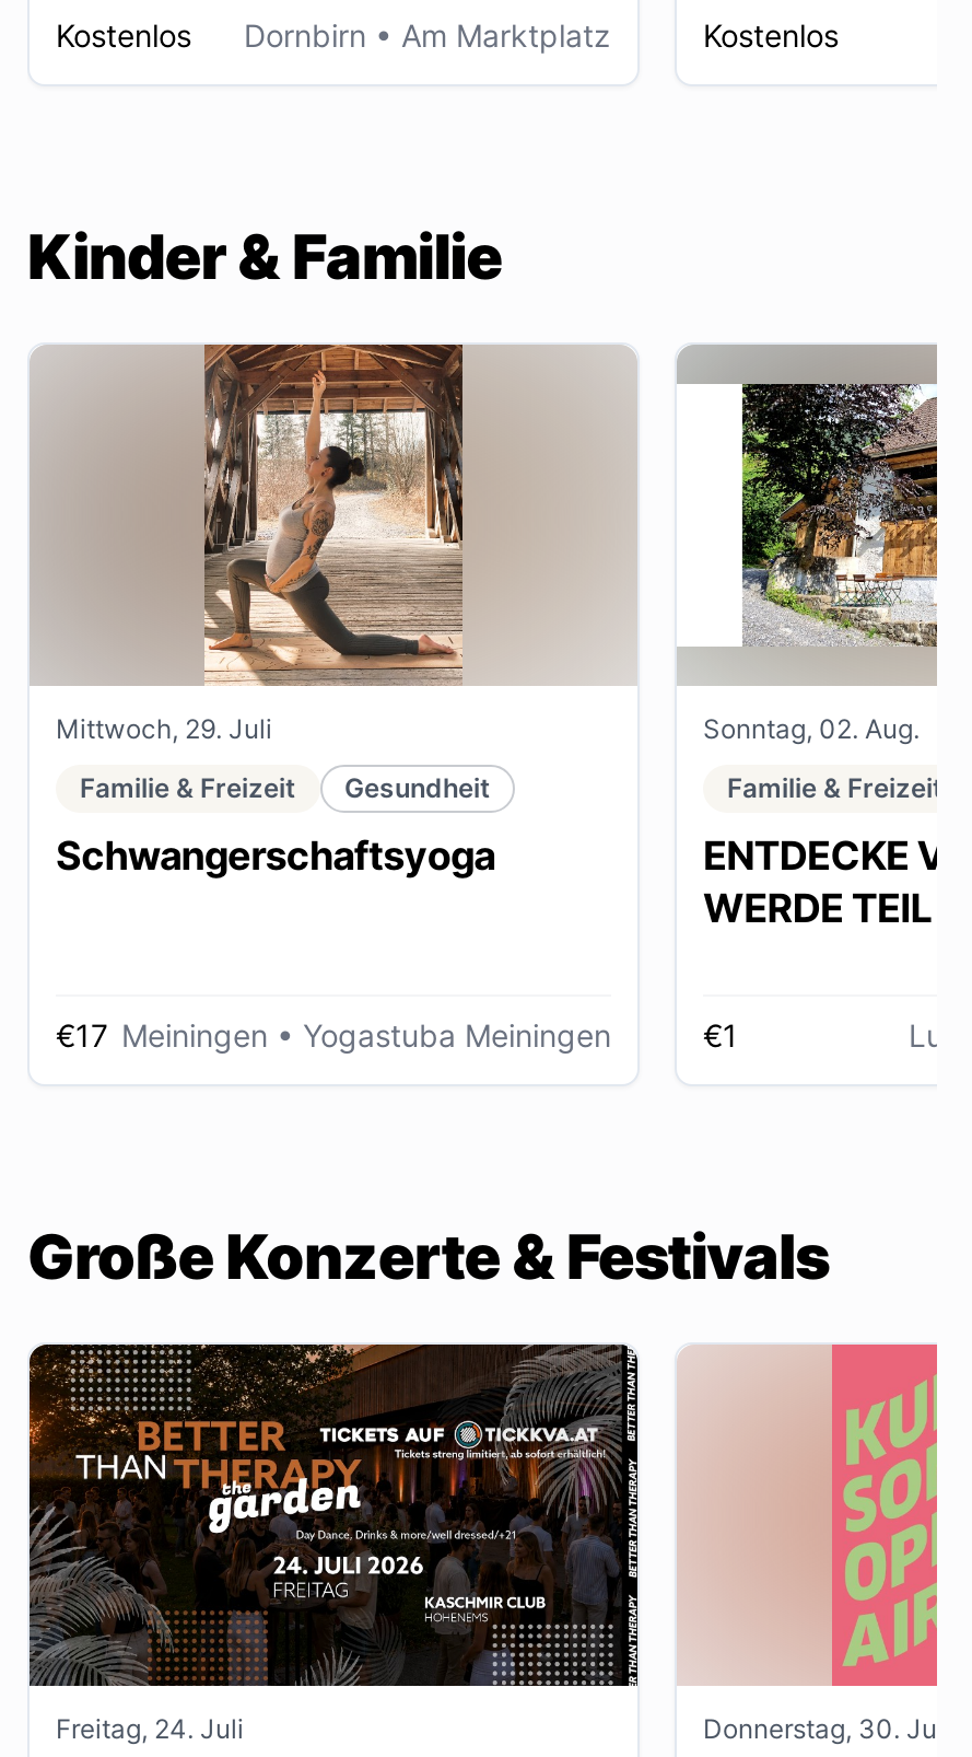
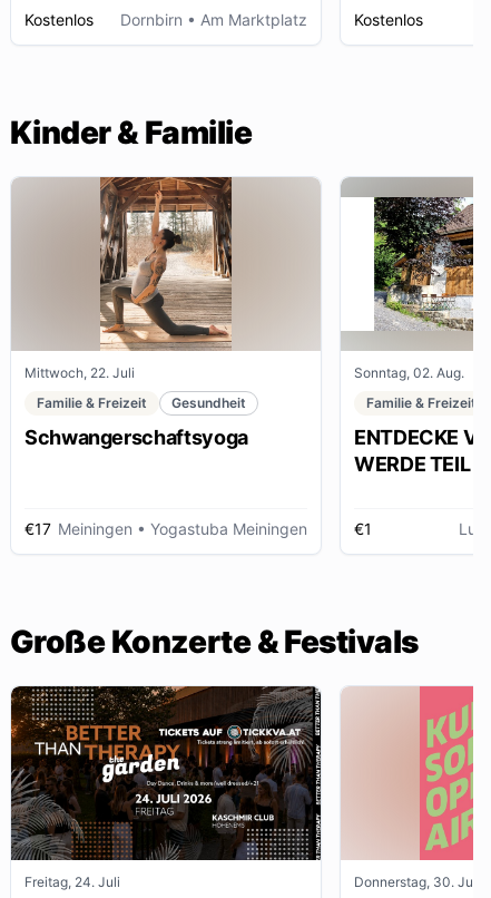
- Mittwoch, 29. Juli
+ Mittwoch, 22. Juli
